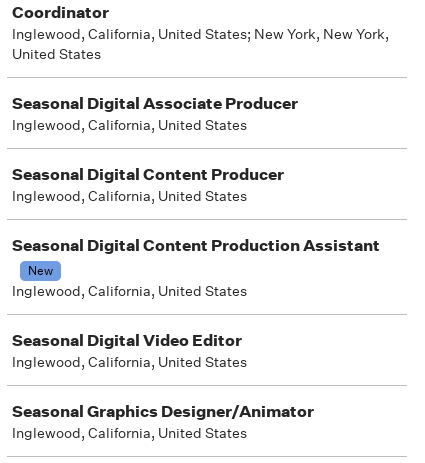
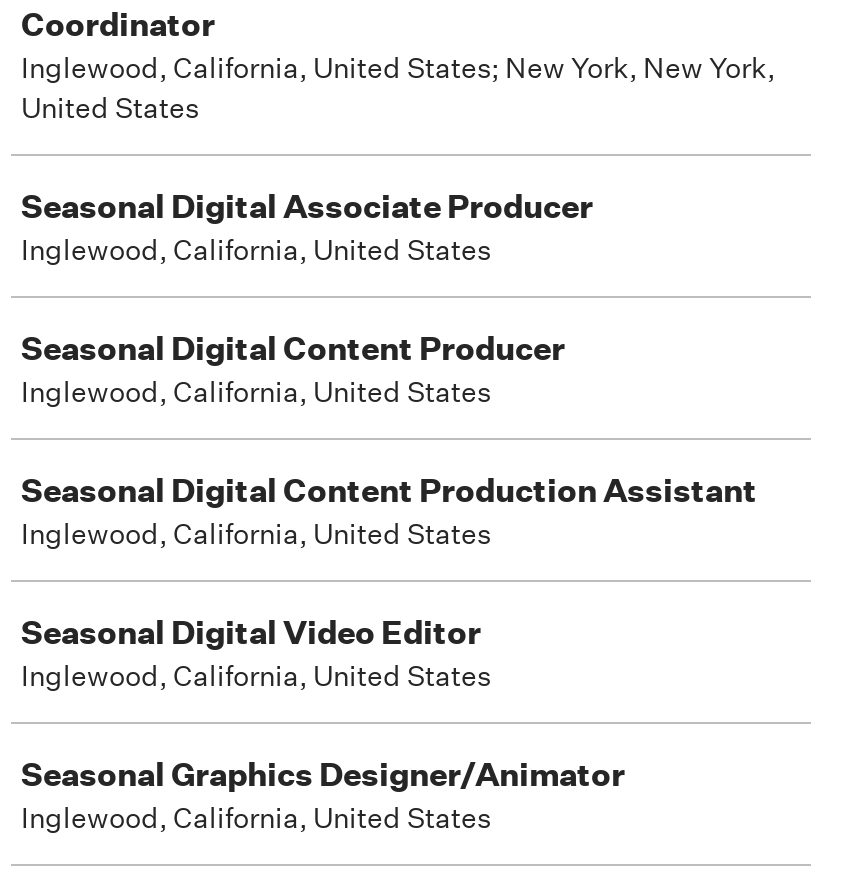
- New
